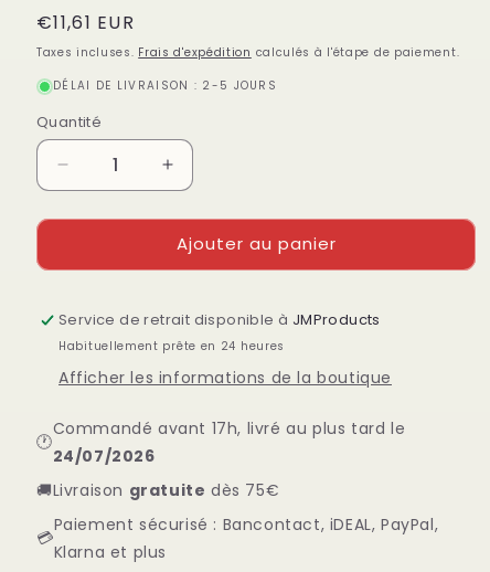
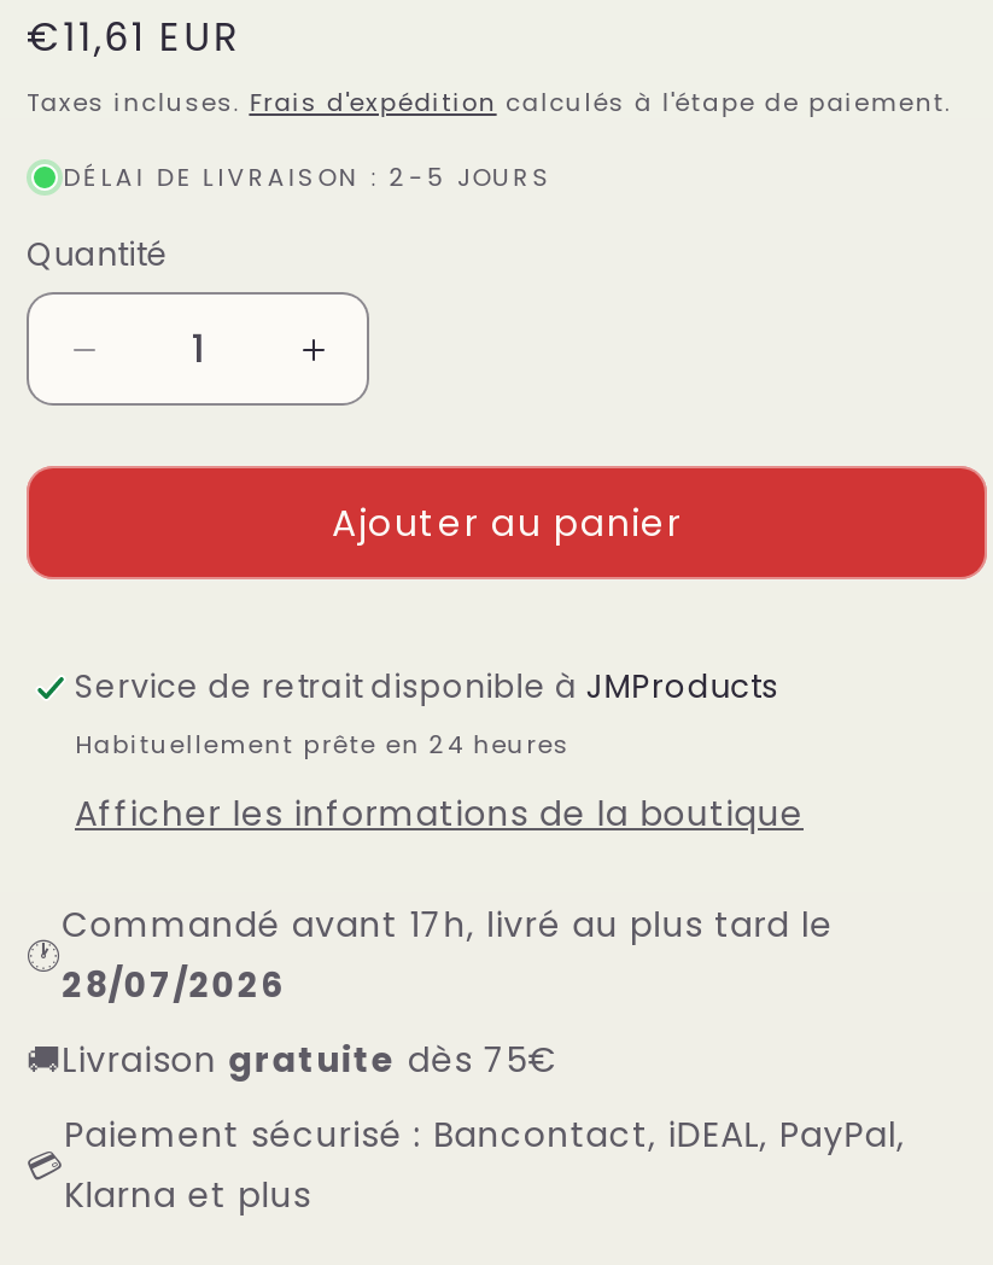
- 24/07/2026
+ 28/07/2026
